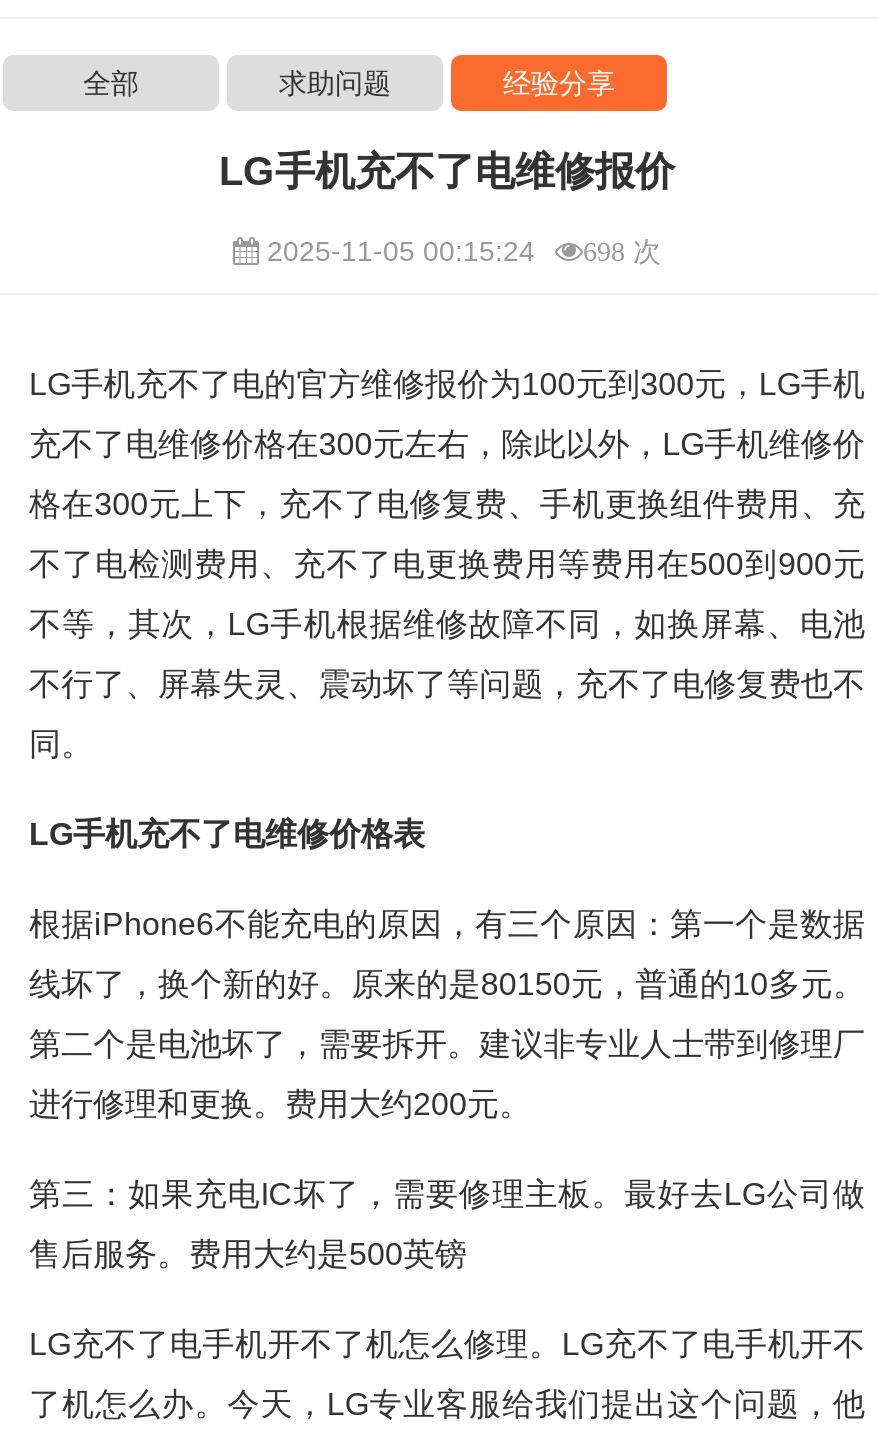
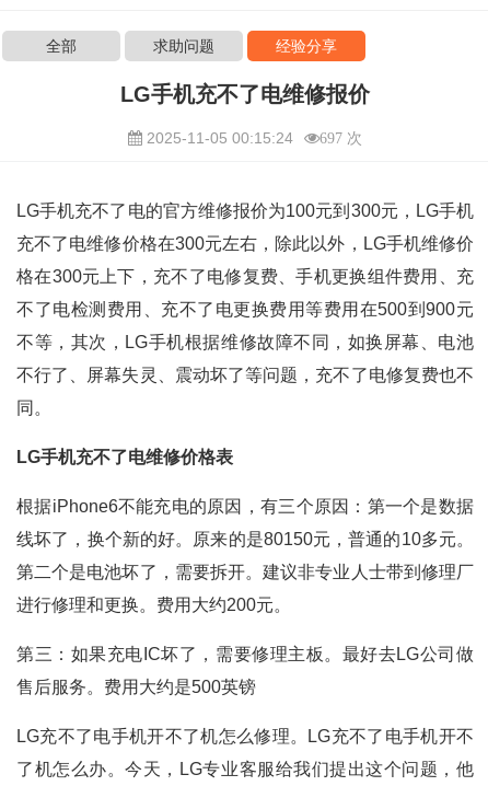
- 2025-11-05 00:15:24 698 次
+ 2025-11-05 00:15:24 697 次
